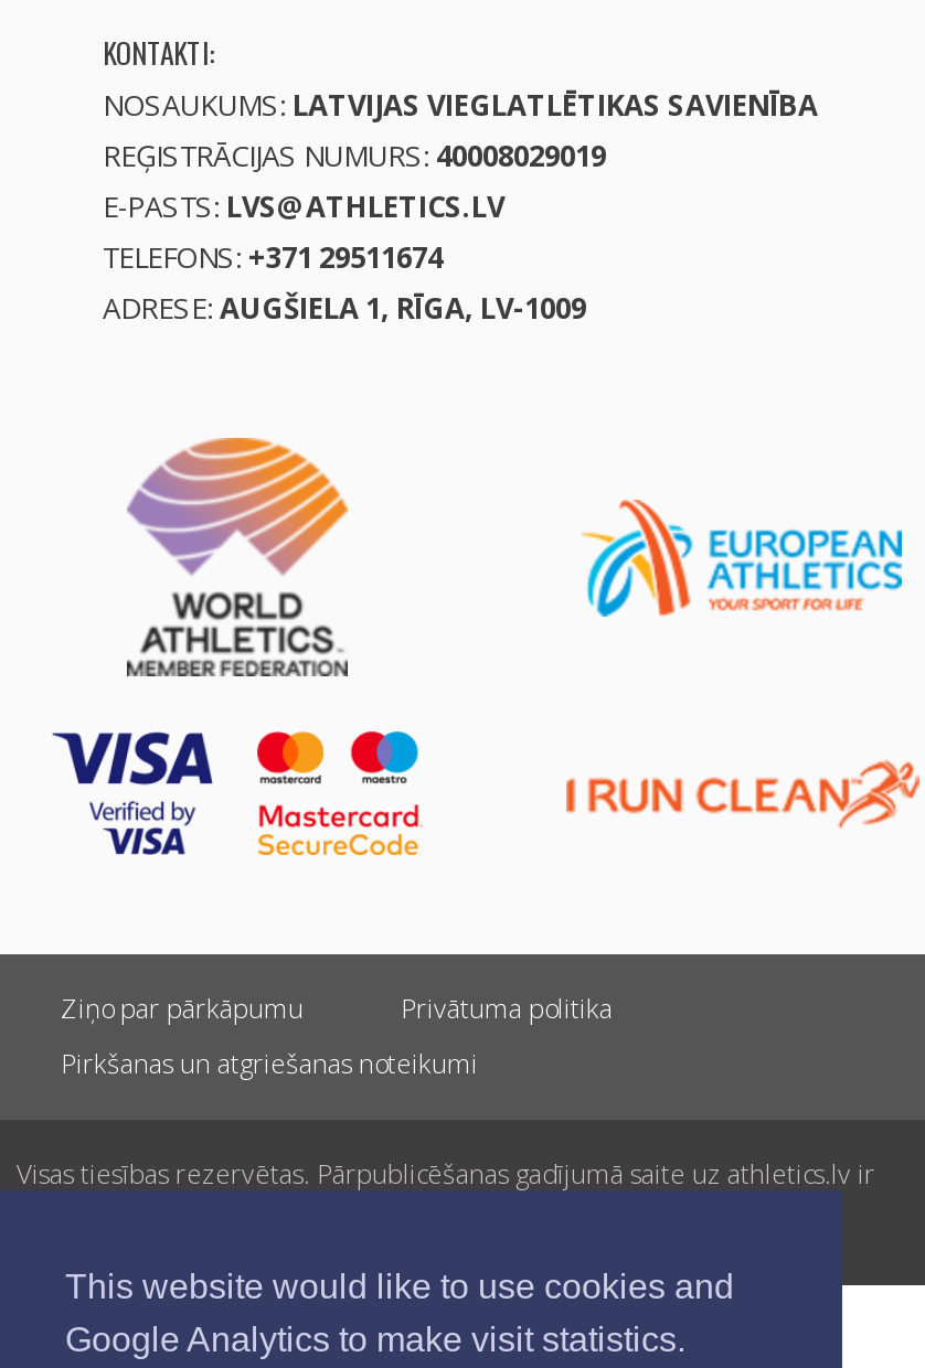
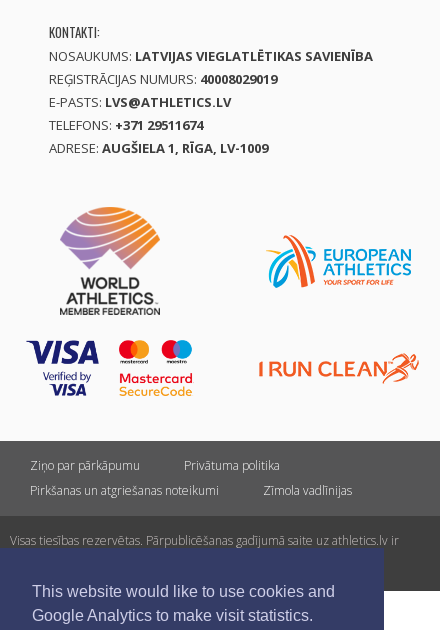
+ Zīmola vadlīnijas
